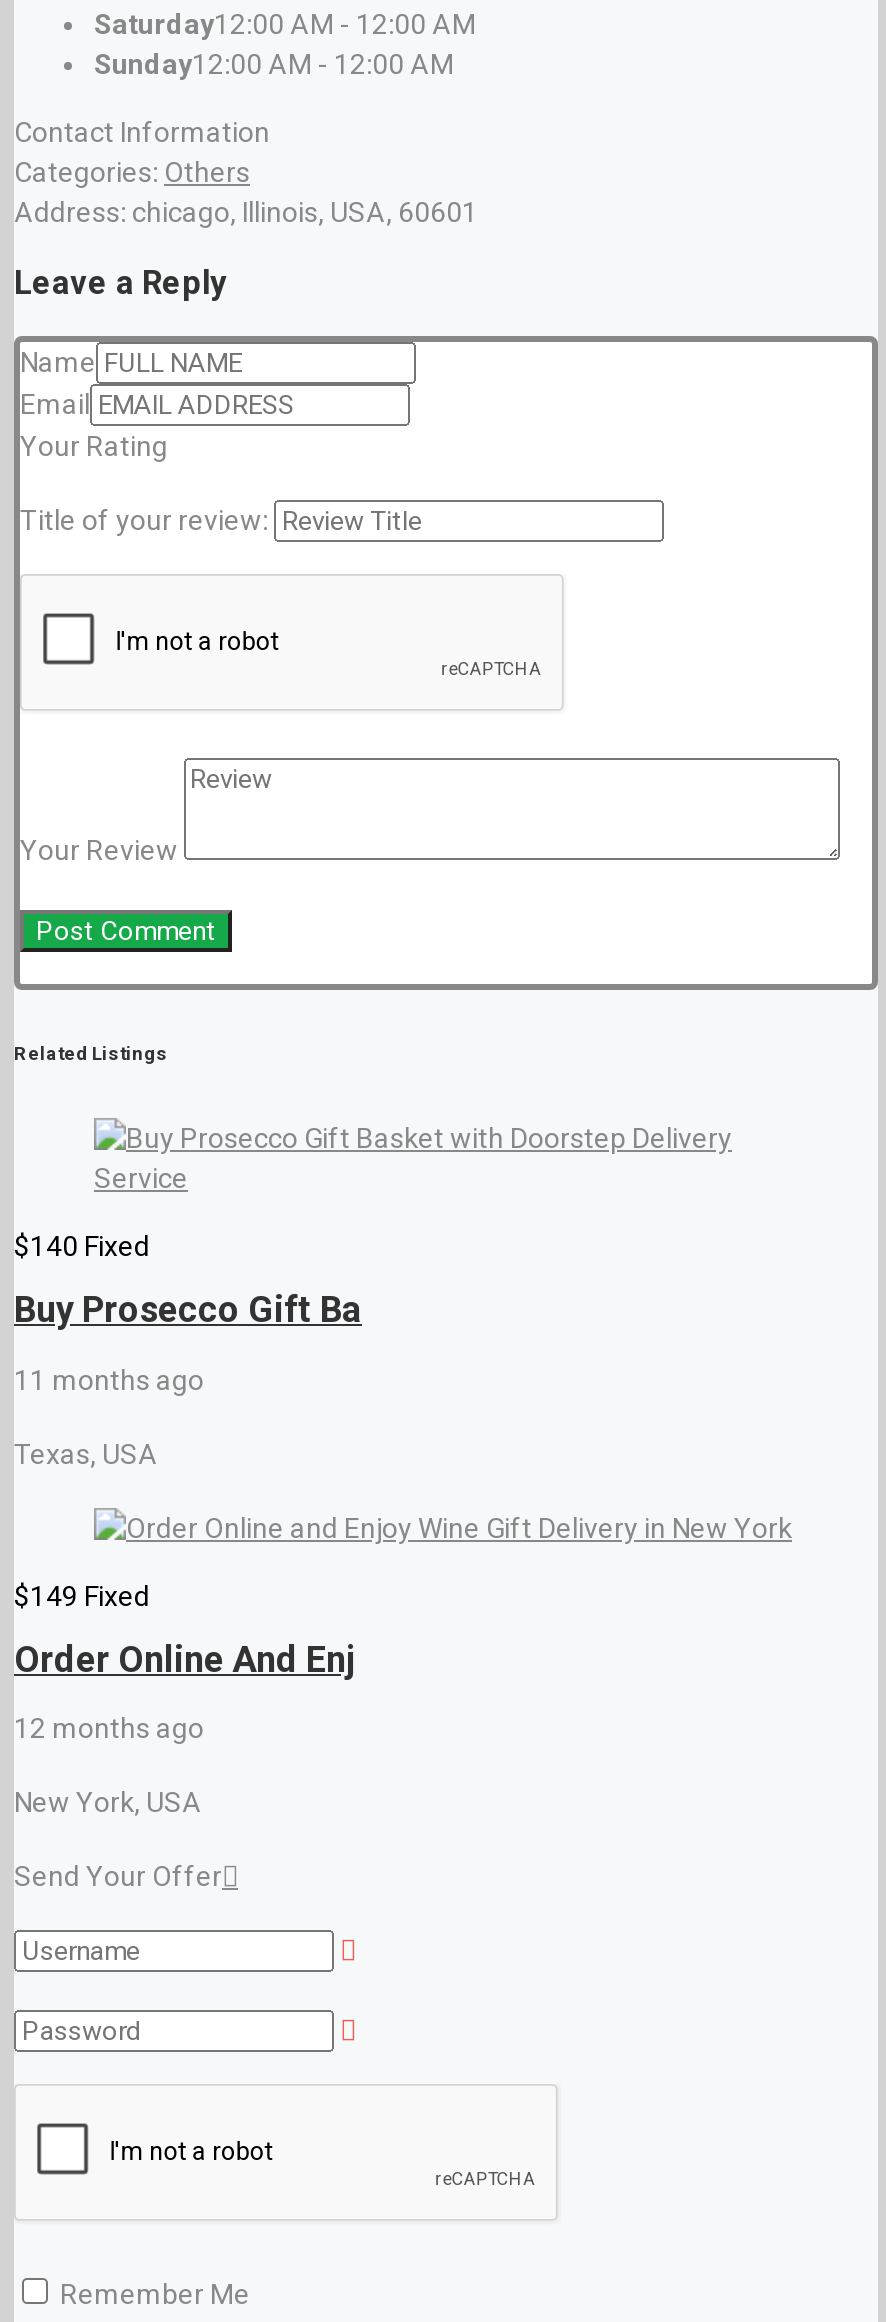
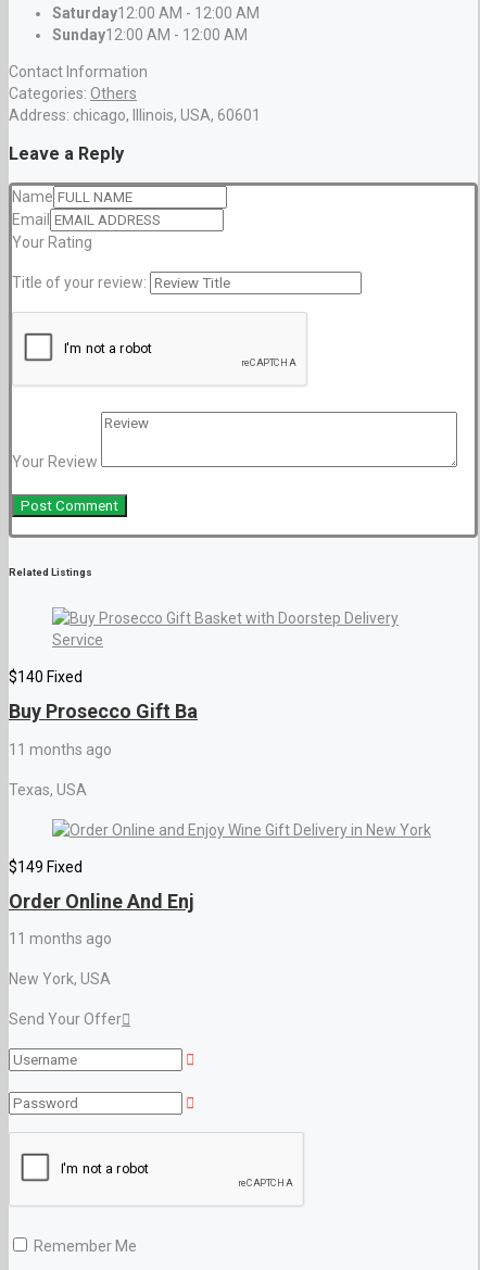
- 12 months ago
+ 11 months ago
